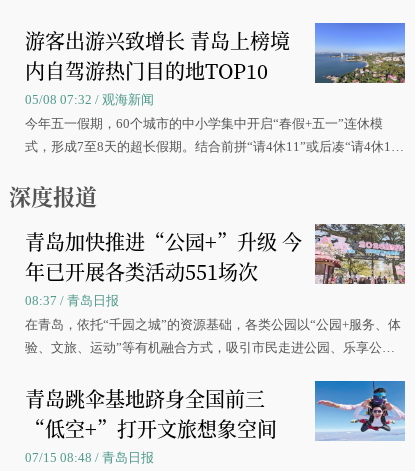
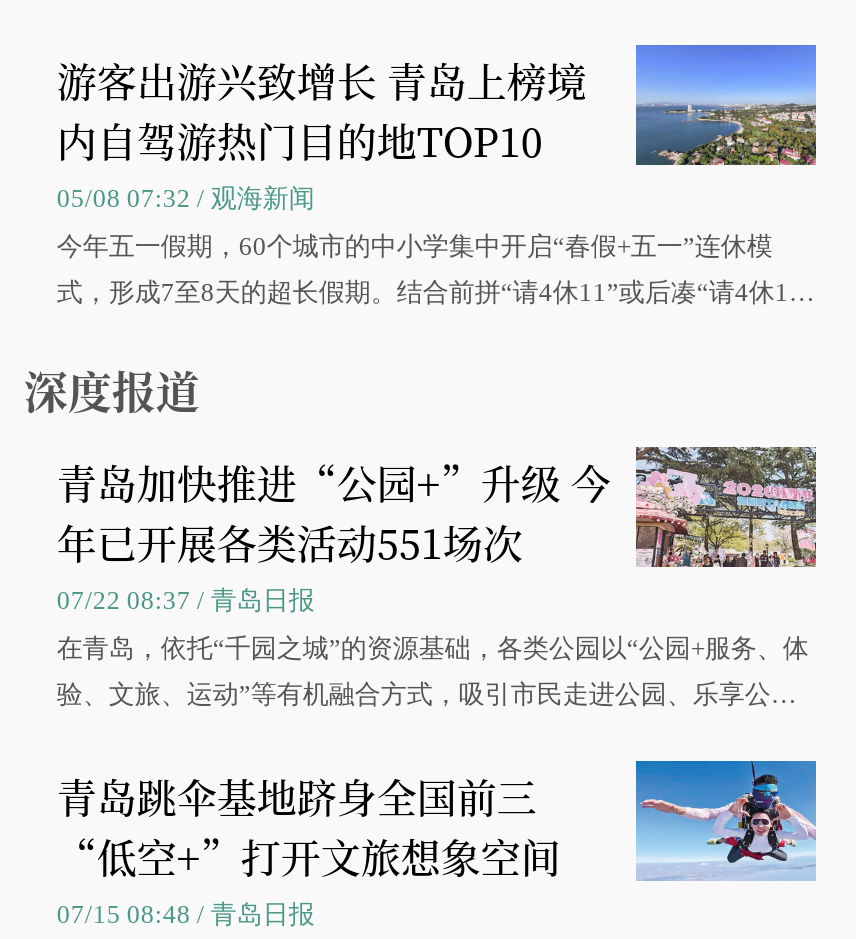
- 08:37 / 青岛日报
+ 07/22 08:37 / 青岛日报
